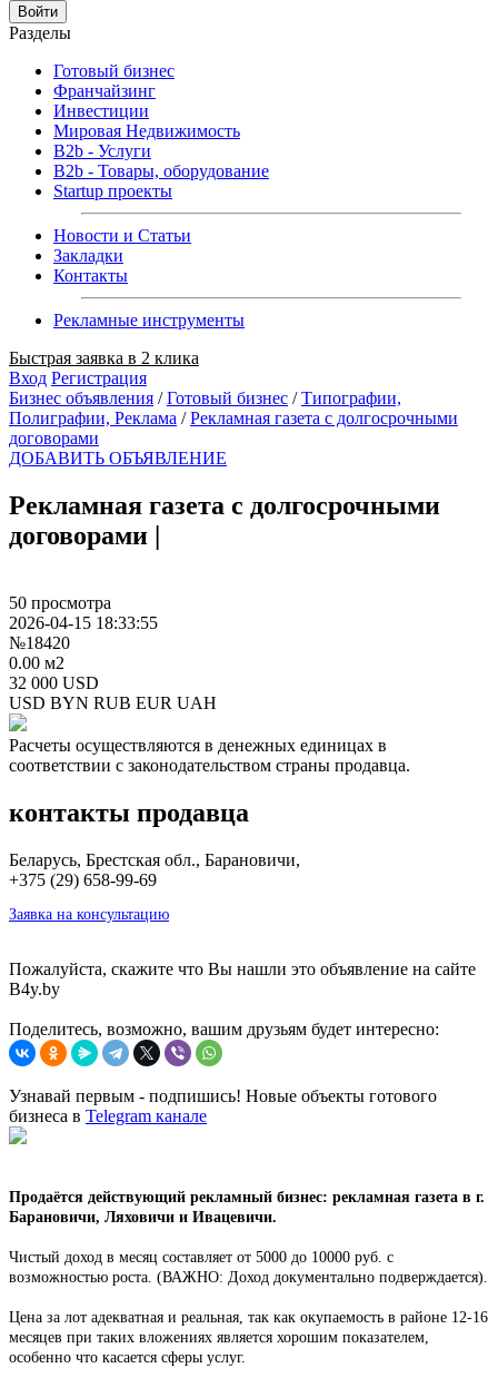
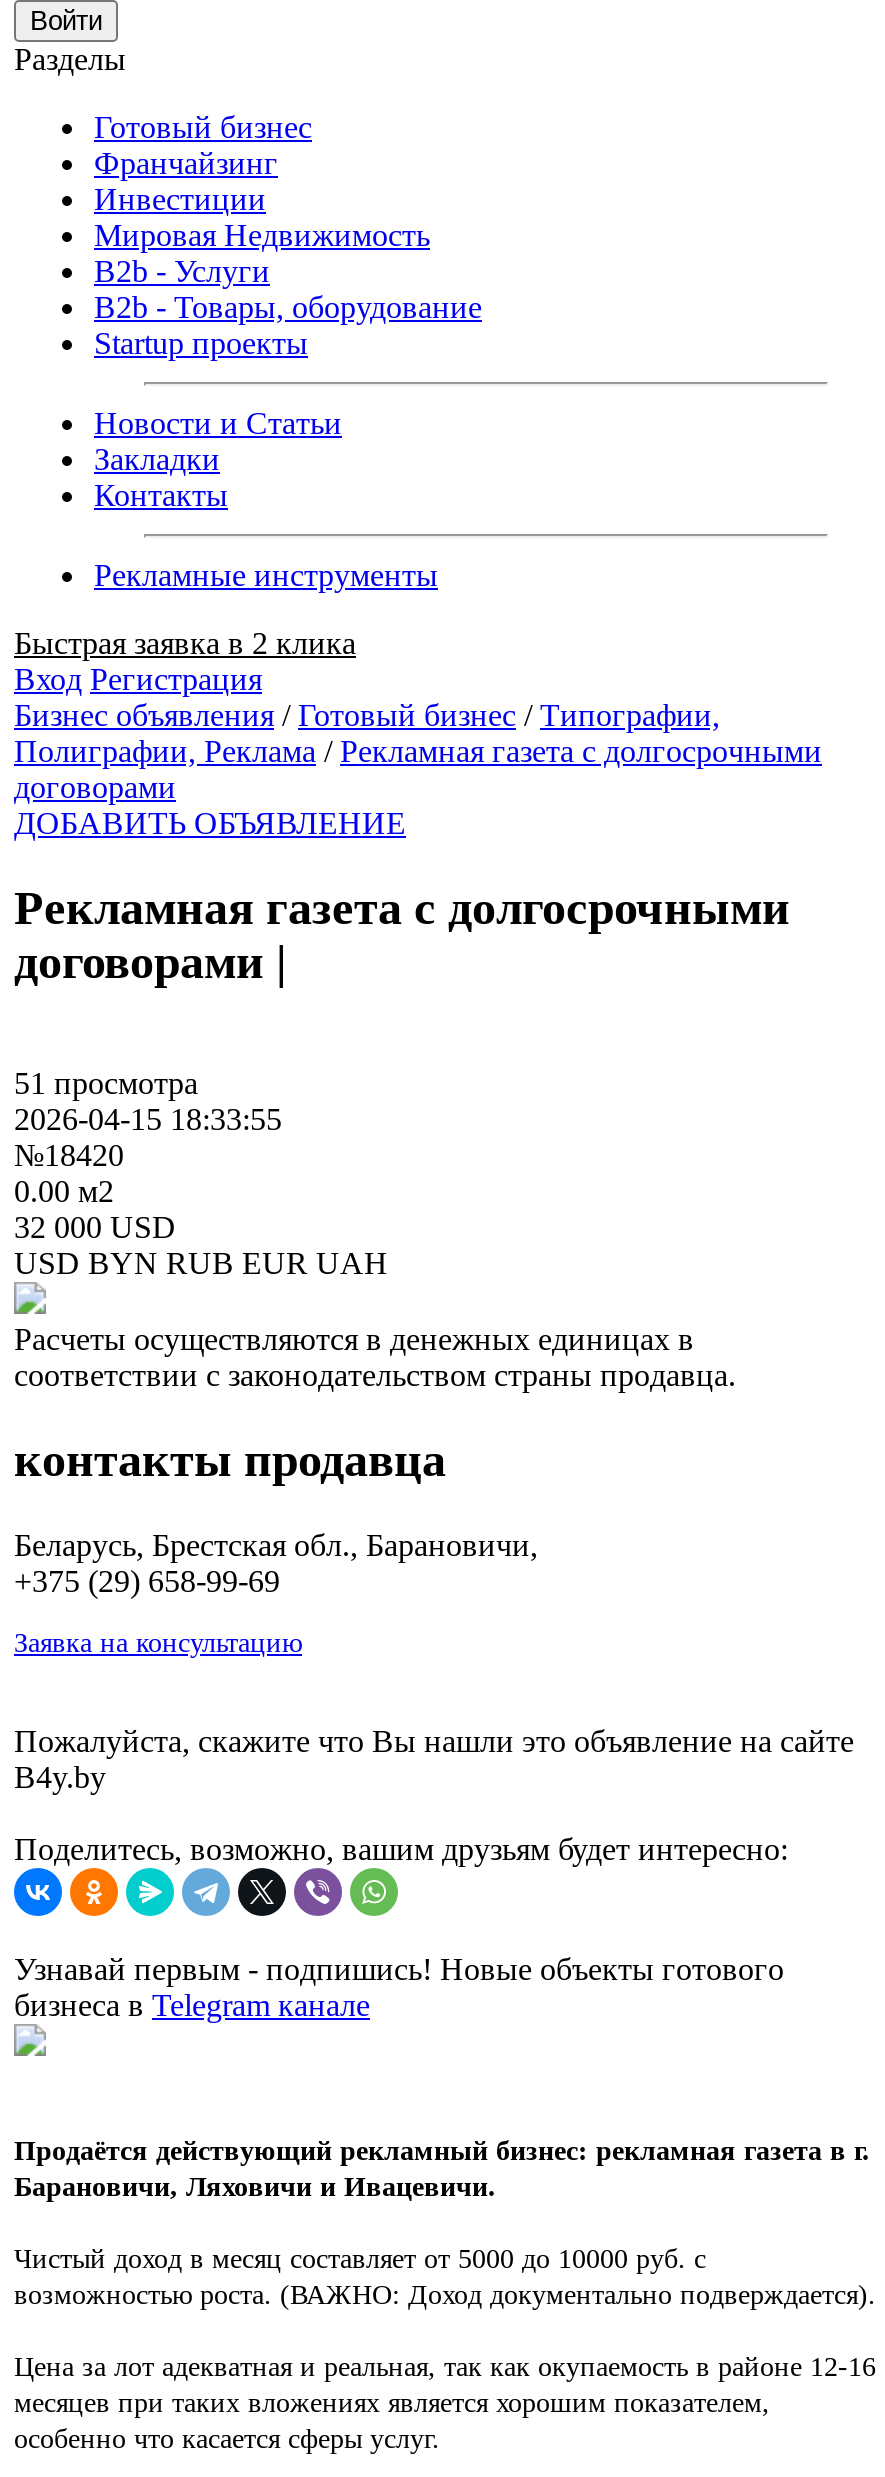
- 50 просмотра
+ 51 просмотра
